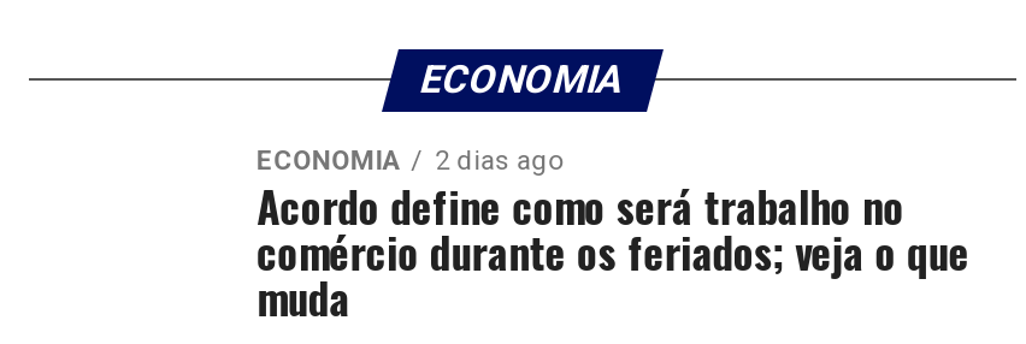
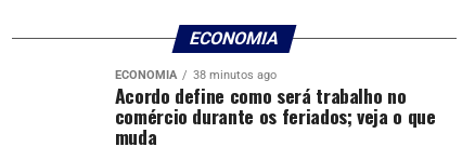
- ECONOMIA 2 dias ago
+ ECONOMIA 38 minutos ago
